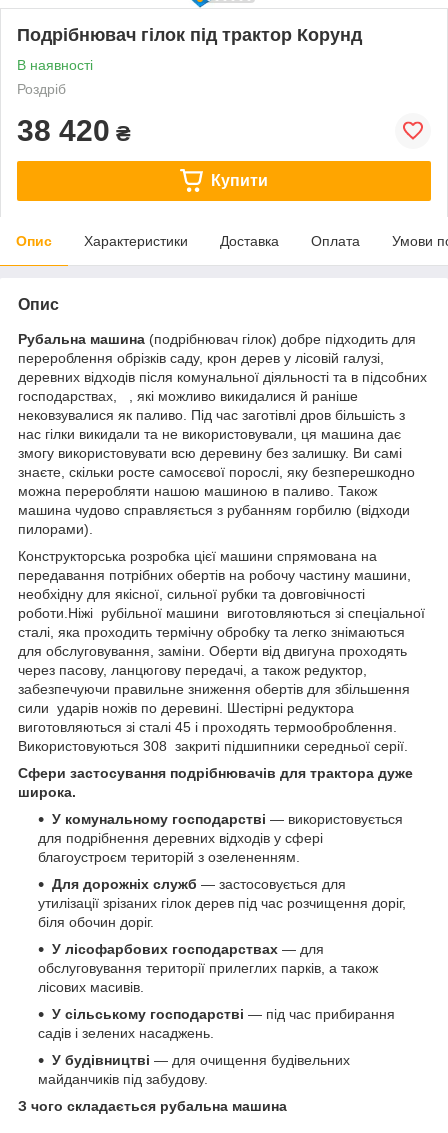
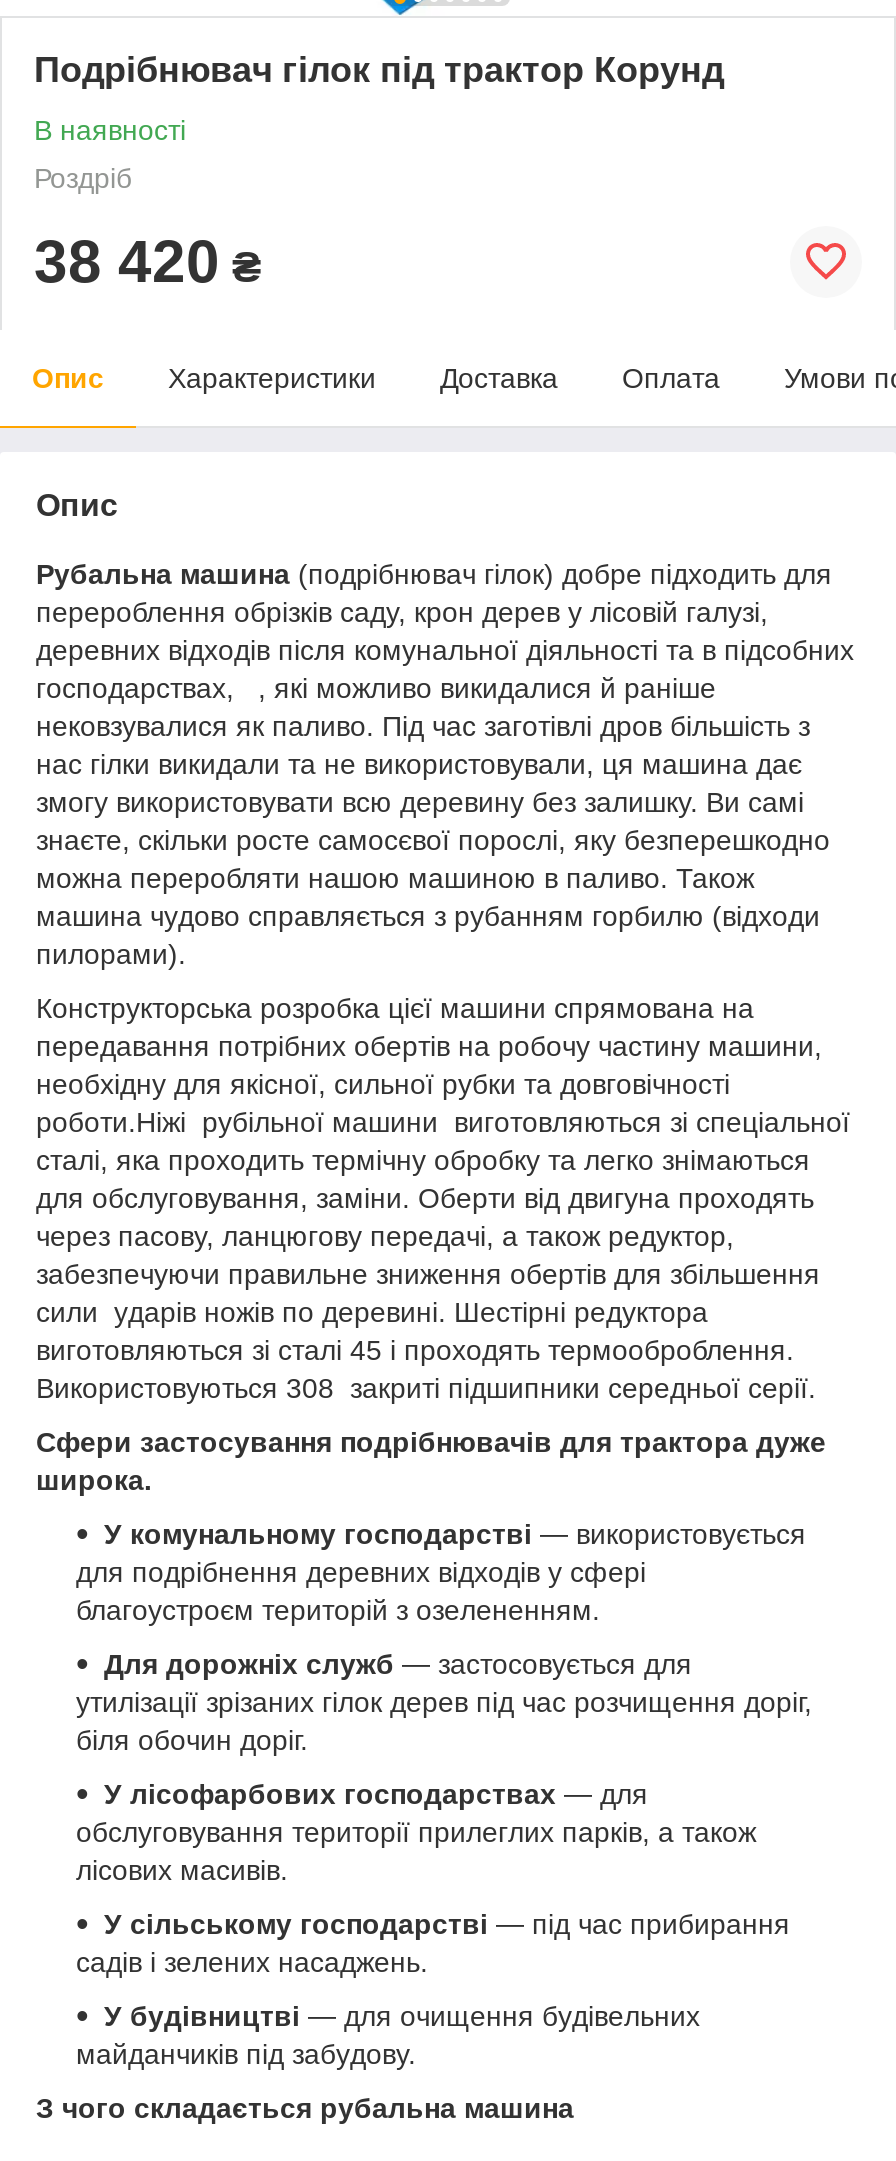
- Купити
